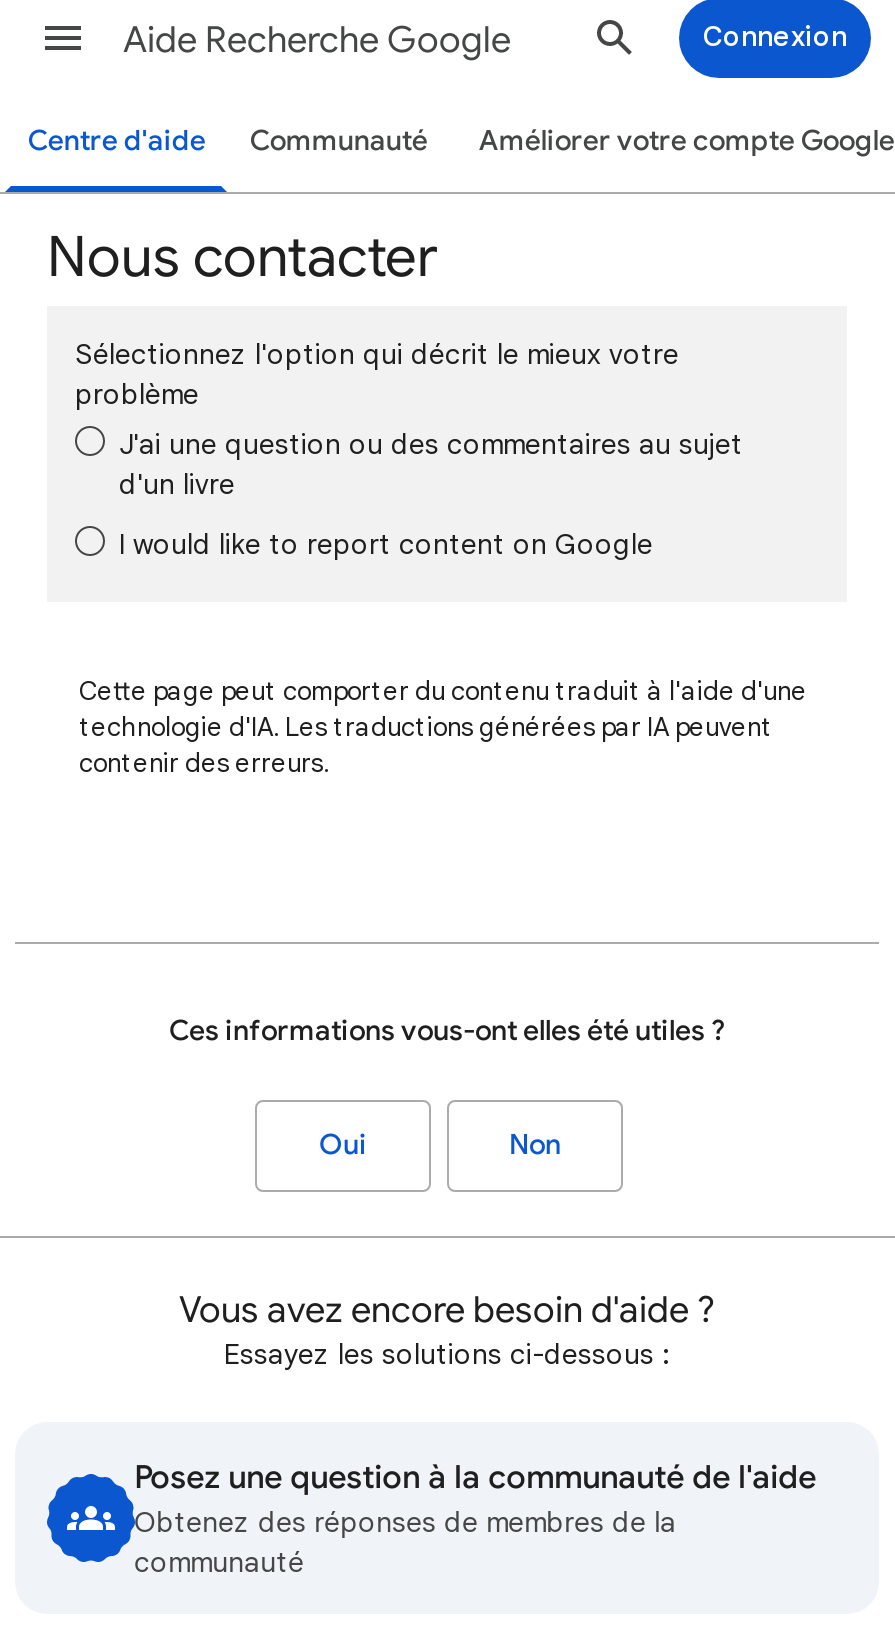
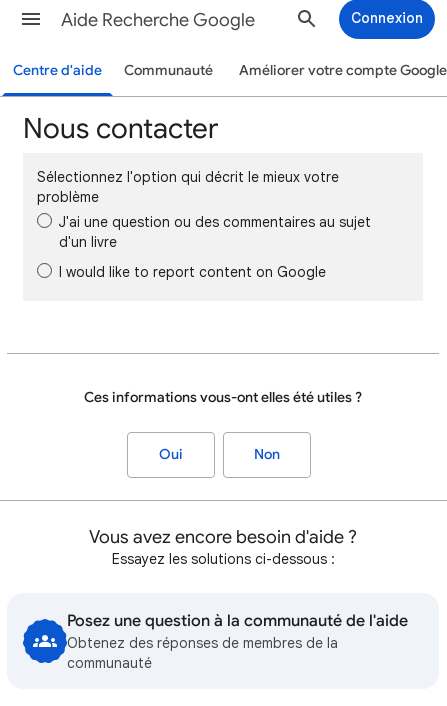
- Cette page peut comporter du contenu traduit à l'aide d'une
- technologie d'IA. Les traductions générées par IA peuvent
- contenir des erreurs.
